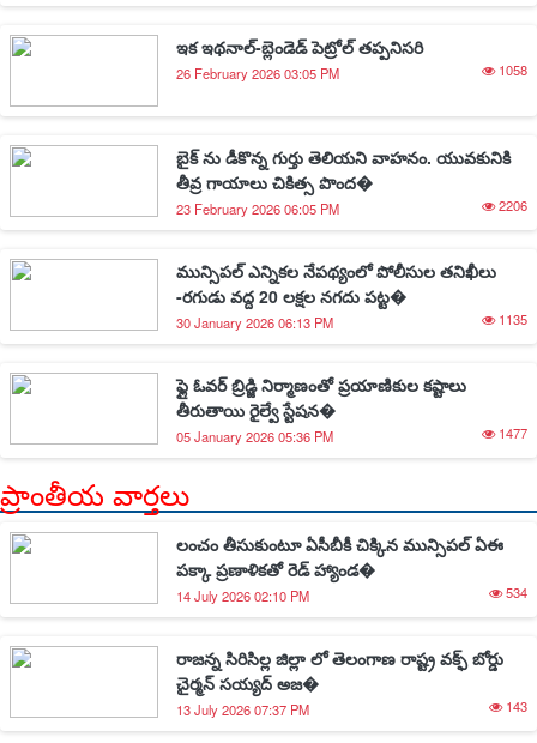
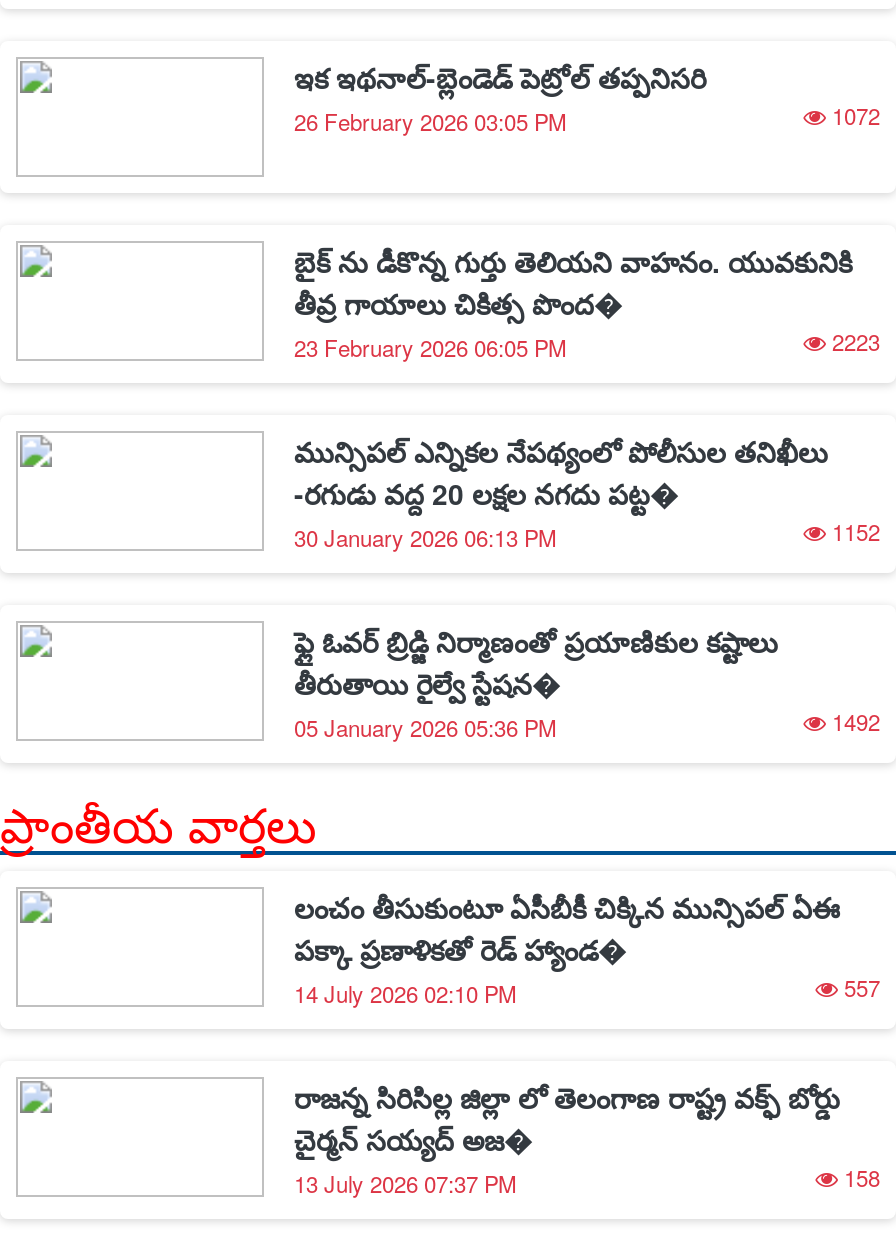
- 1058
+ 1072

- 2206
+ 2223

- 1135
+ 1152

- 1477
+ 1492

- 534
+ 557

- 143
+ 158
